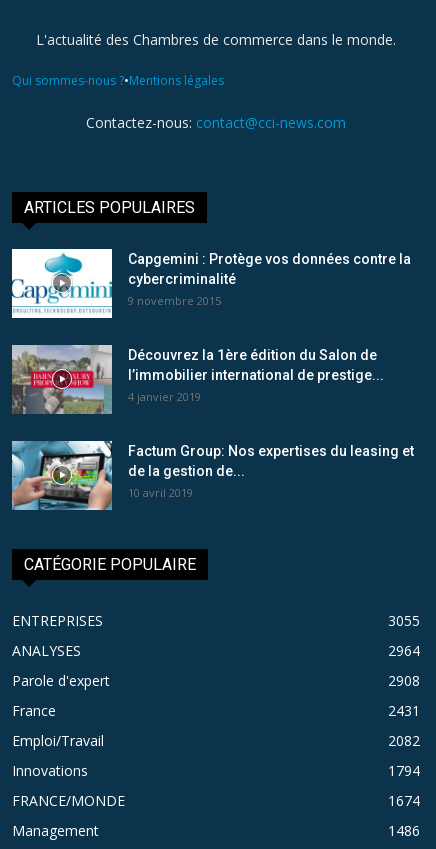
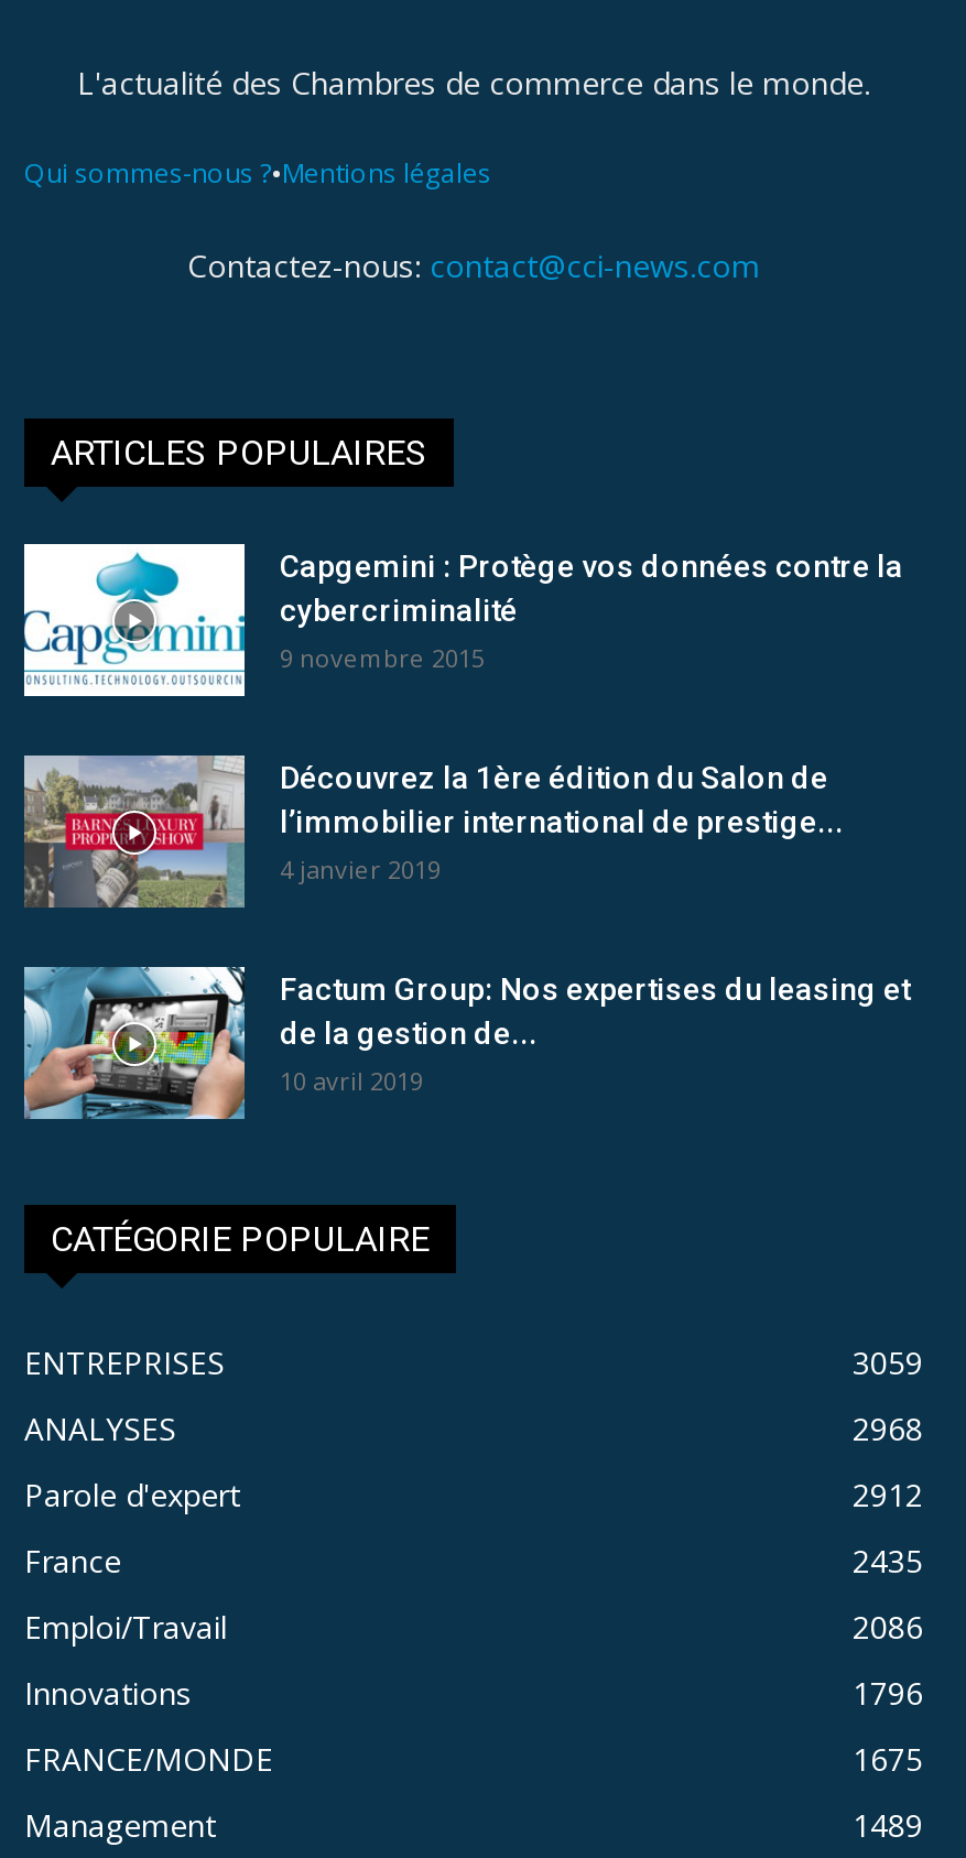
- 3055
+ 3059

- 2964
+ 2968

- 2908
+ 2912

- 2431
+ 2435

- 2082
+ 2086

- 1794
+ 1796

- 1674
+ 1675

- 1486
+ 1489
